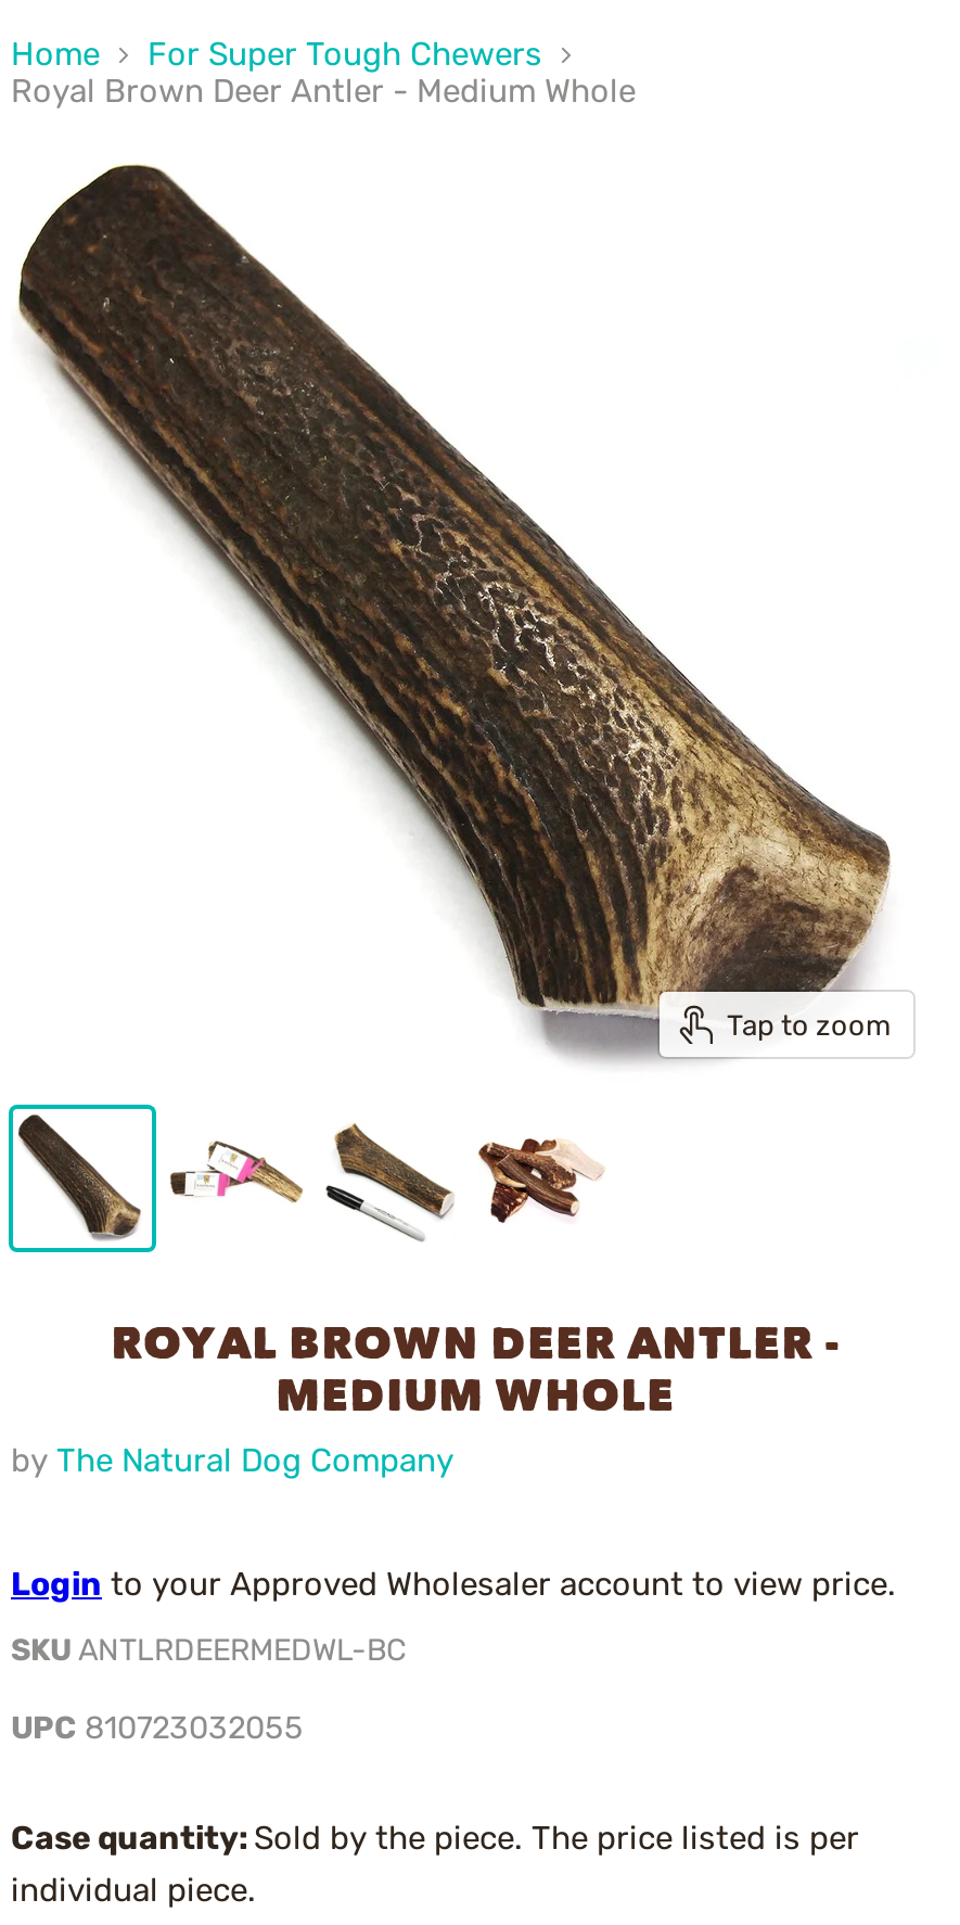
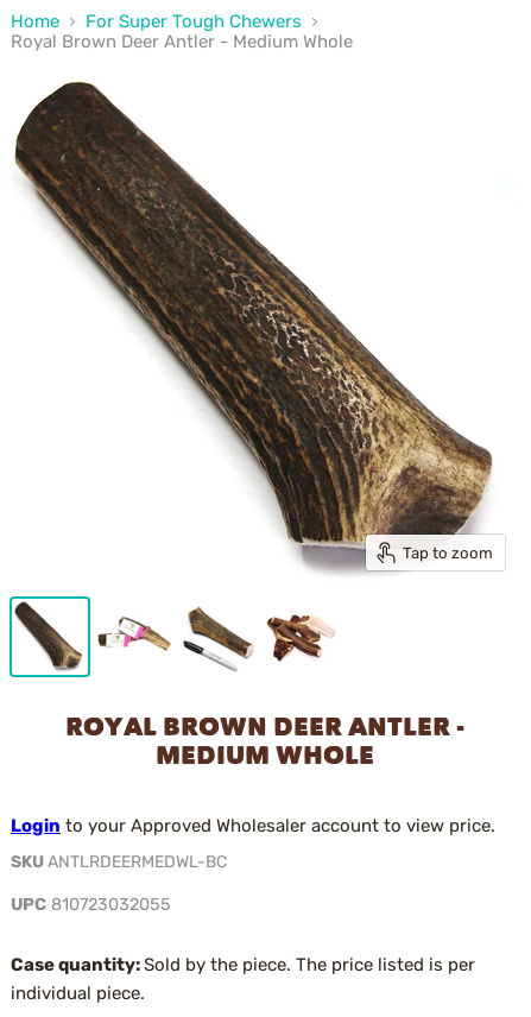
- by The Natural Dog Company
